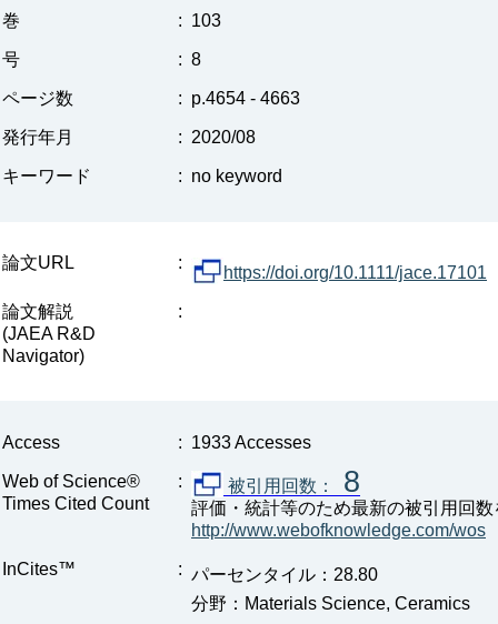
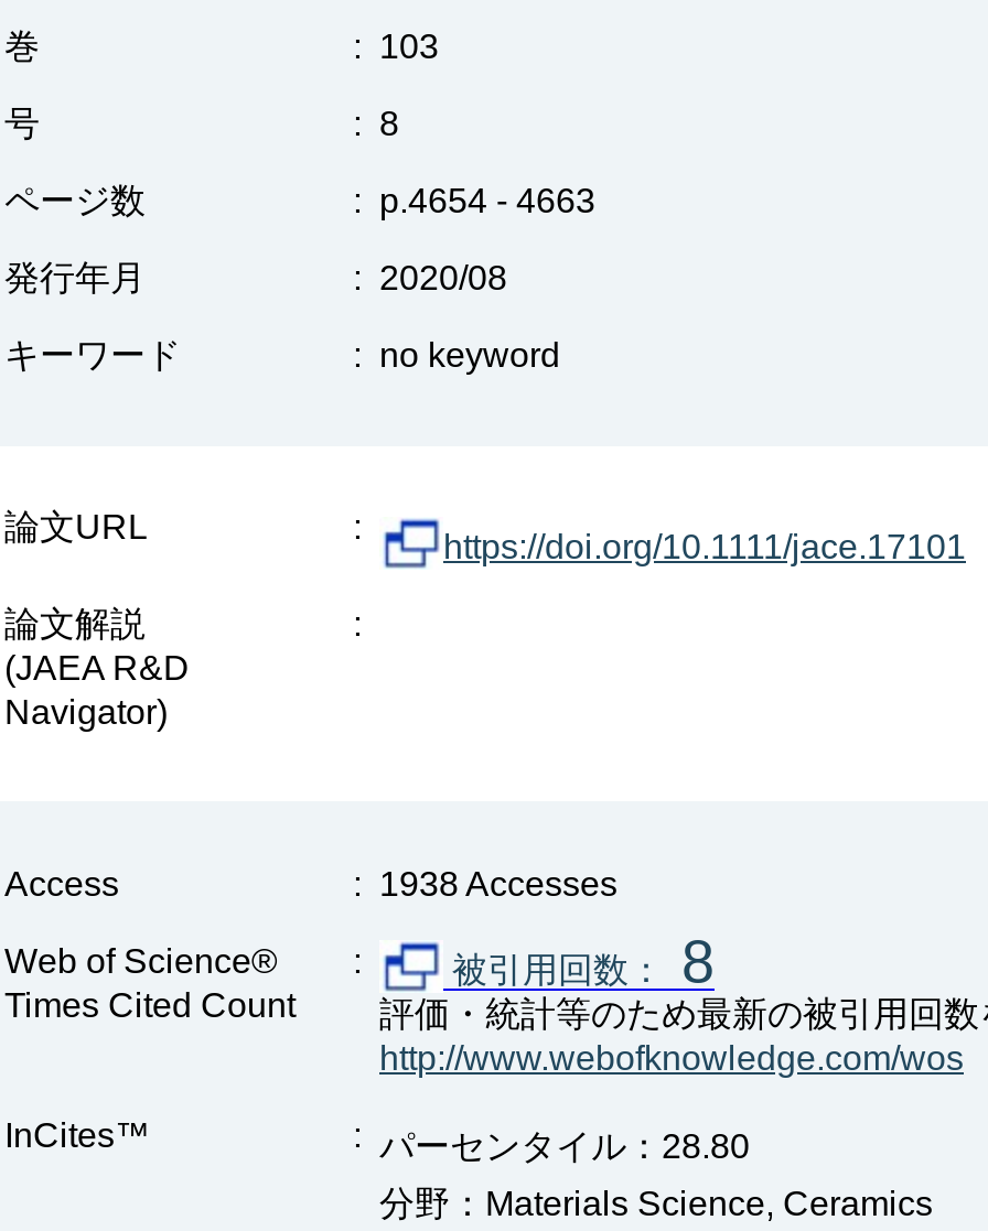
- : 1933 Accesses
+ : 1938 Accesses
